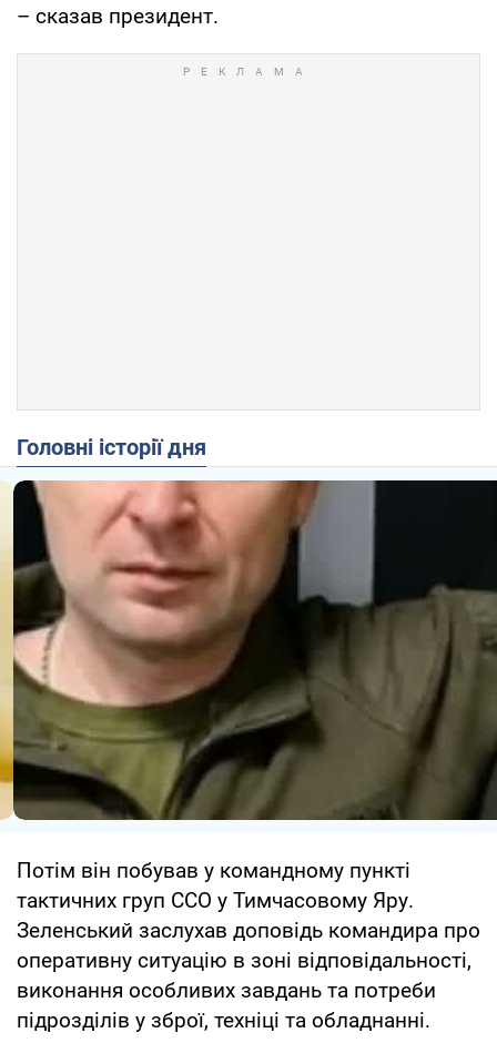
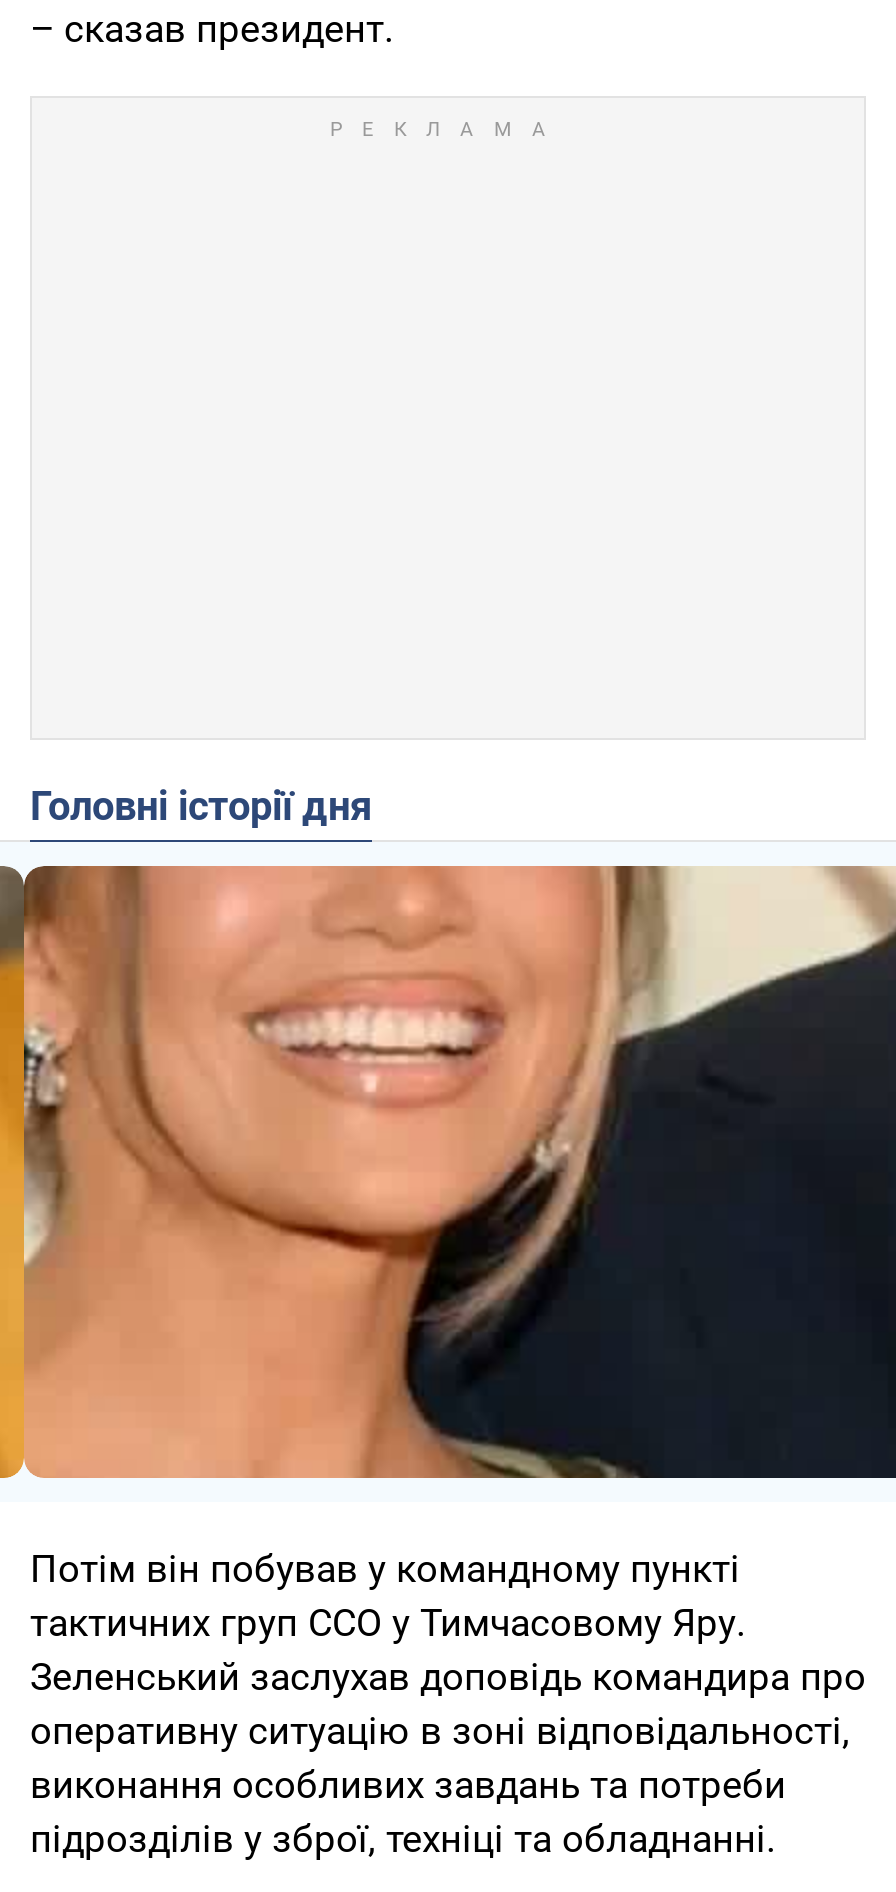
- [image]
+ [image]
